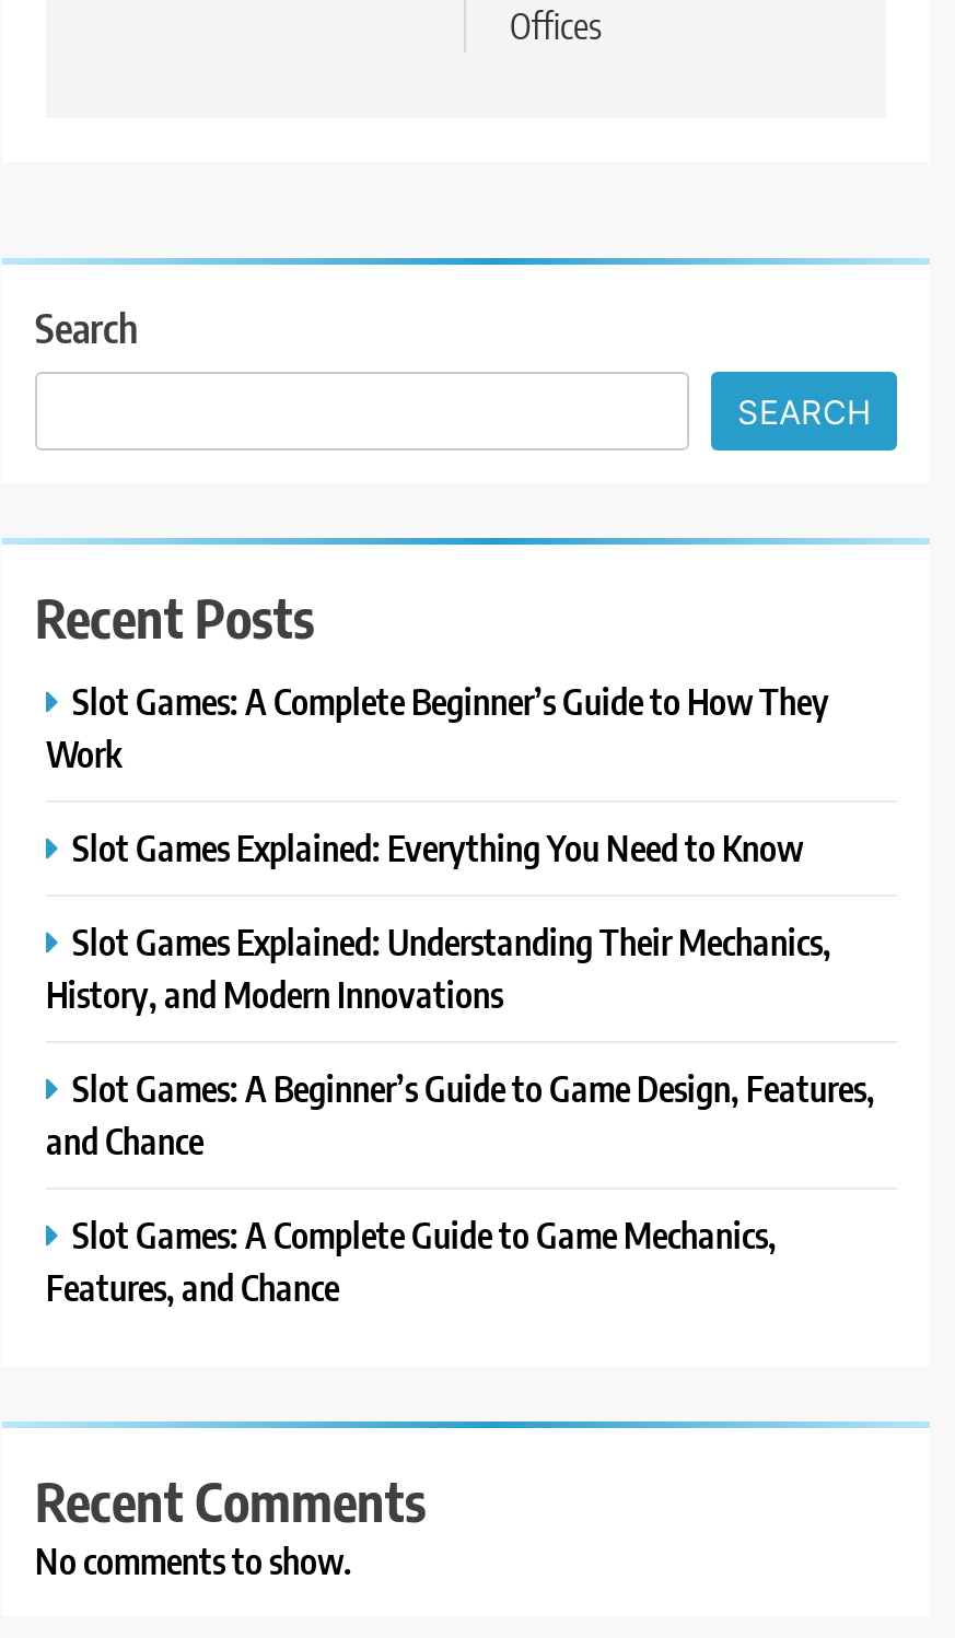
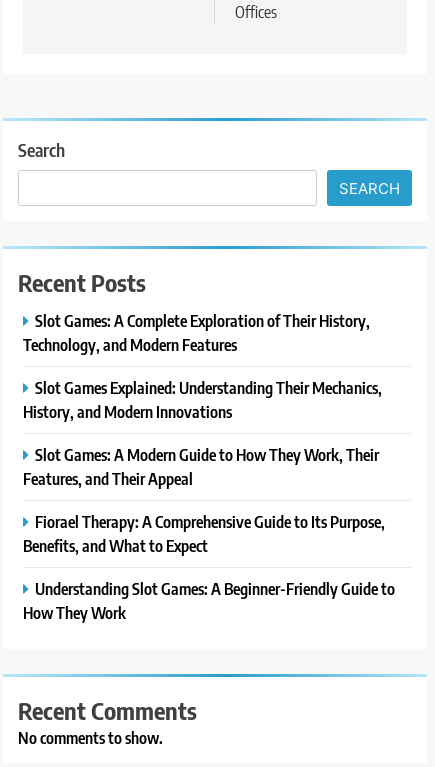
- Slot Games: A Complete Beginner’s Guide to How They
- Work
- Slot Games Explained: Everything You Need to Know
+ Slot Games: A Complete Exploration of Their History,
+ Technology, and Modern Features

moved up: Slot Games Explained: Understanding Their Mechanics, | History, and Modern Innovations

- Slot Games: A Beginner’s Guide to Game Design, Features,
- and Chance
- Slot Games: A Complete Guide to Game Mechanics,
- Features, and Chance
+ Slot Games: A Modern Guide to How They Work, Their
+ Features, and Their Appeal
+ Fiorael Therapy: A Comprehensive Guide to Its Purpose,
+ Benefits, and What to Expect
+ Understanding Slot Games: A Beginner-Friendly Guide to
+ How They Work
